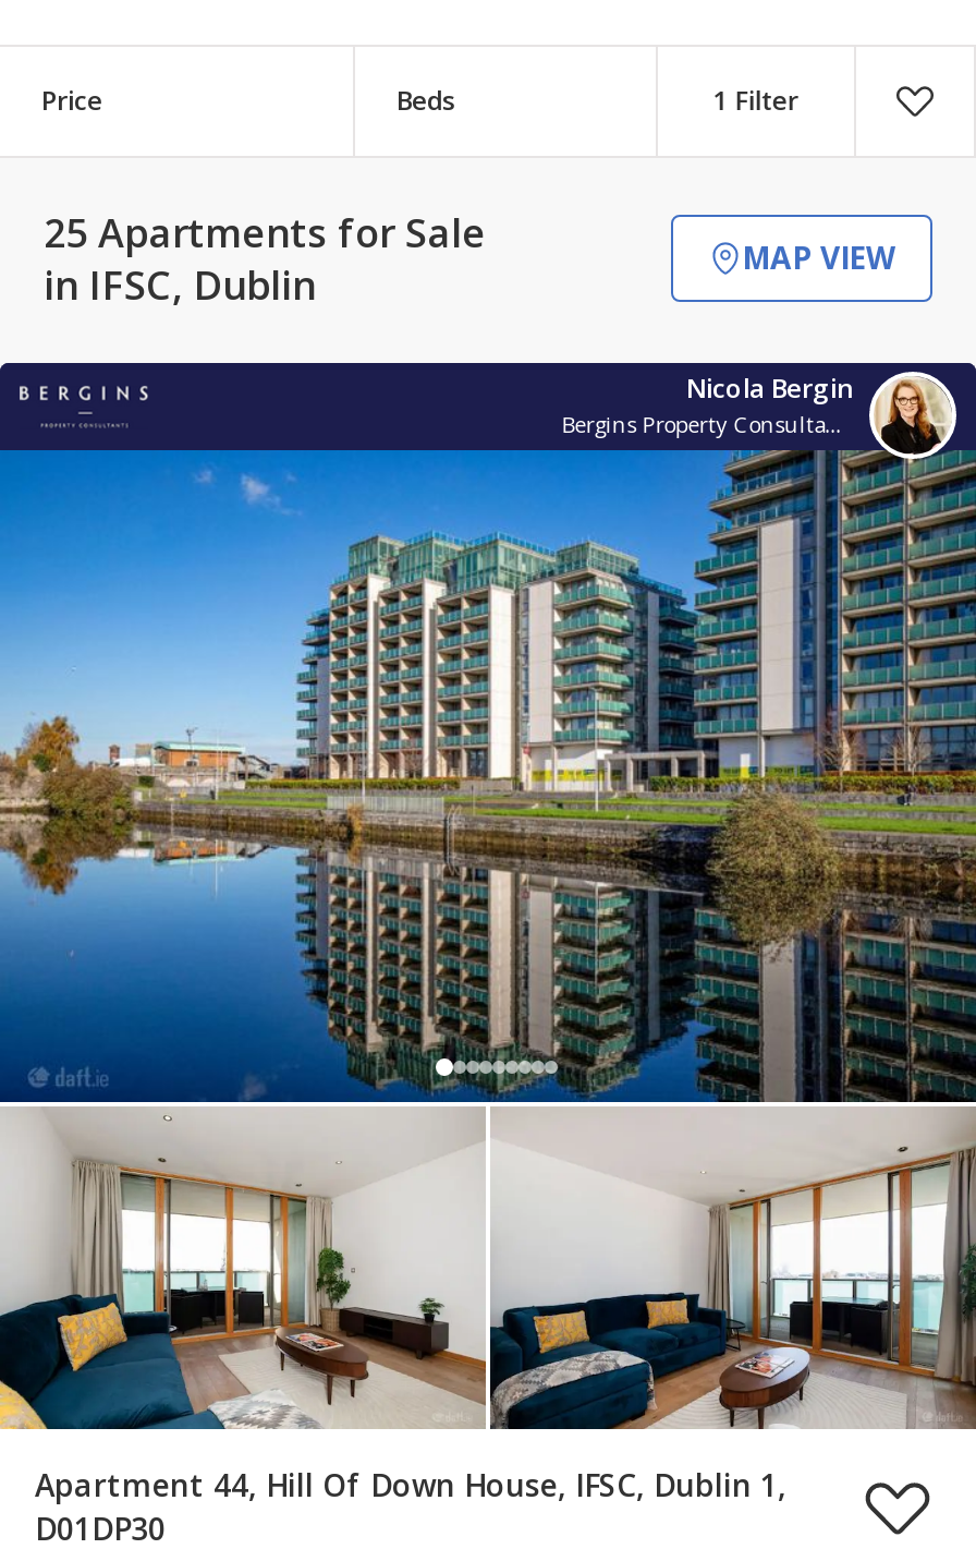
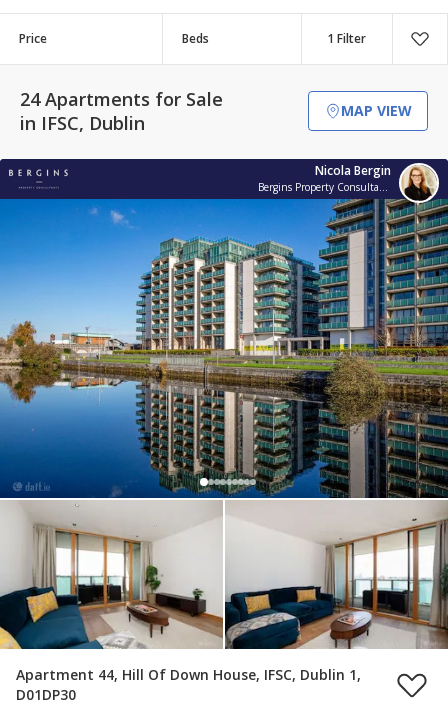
- 25 Apartments for Sale
+ 24 Apartments for Sale
